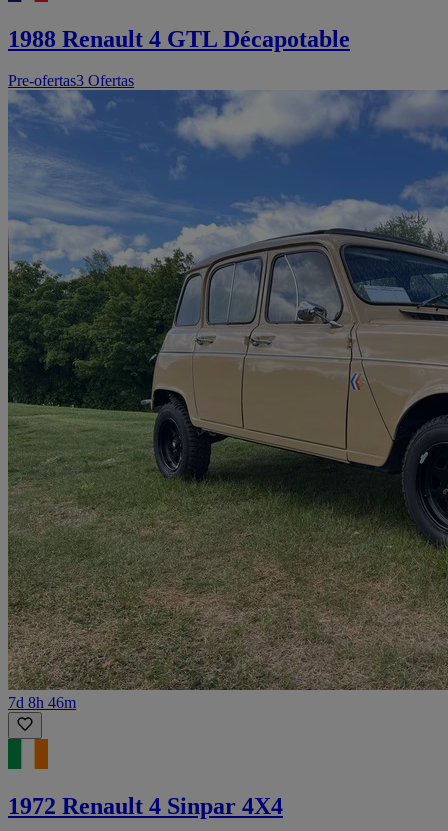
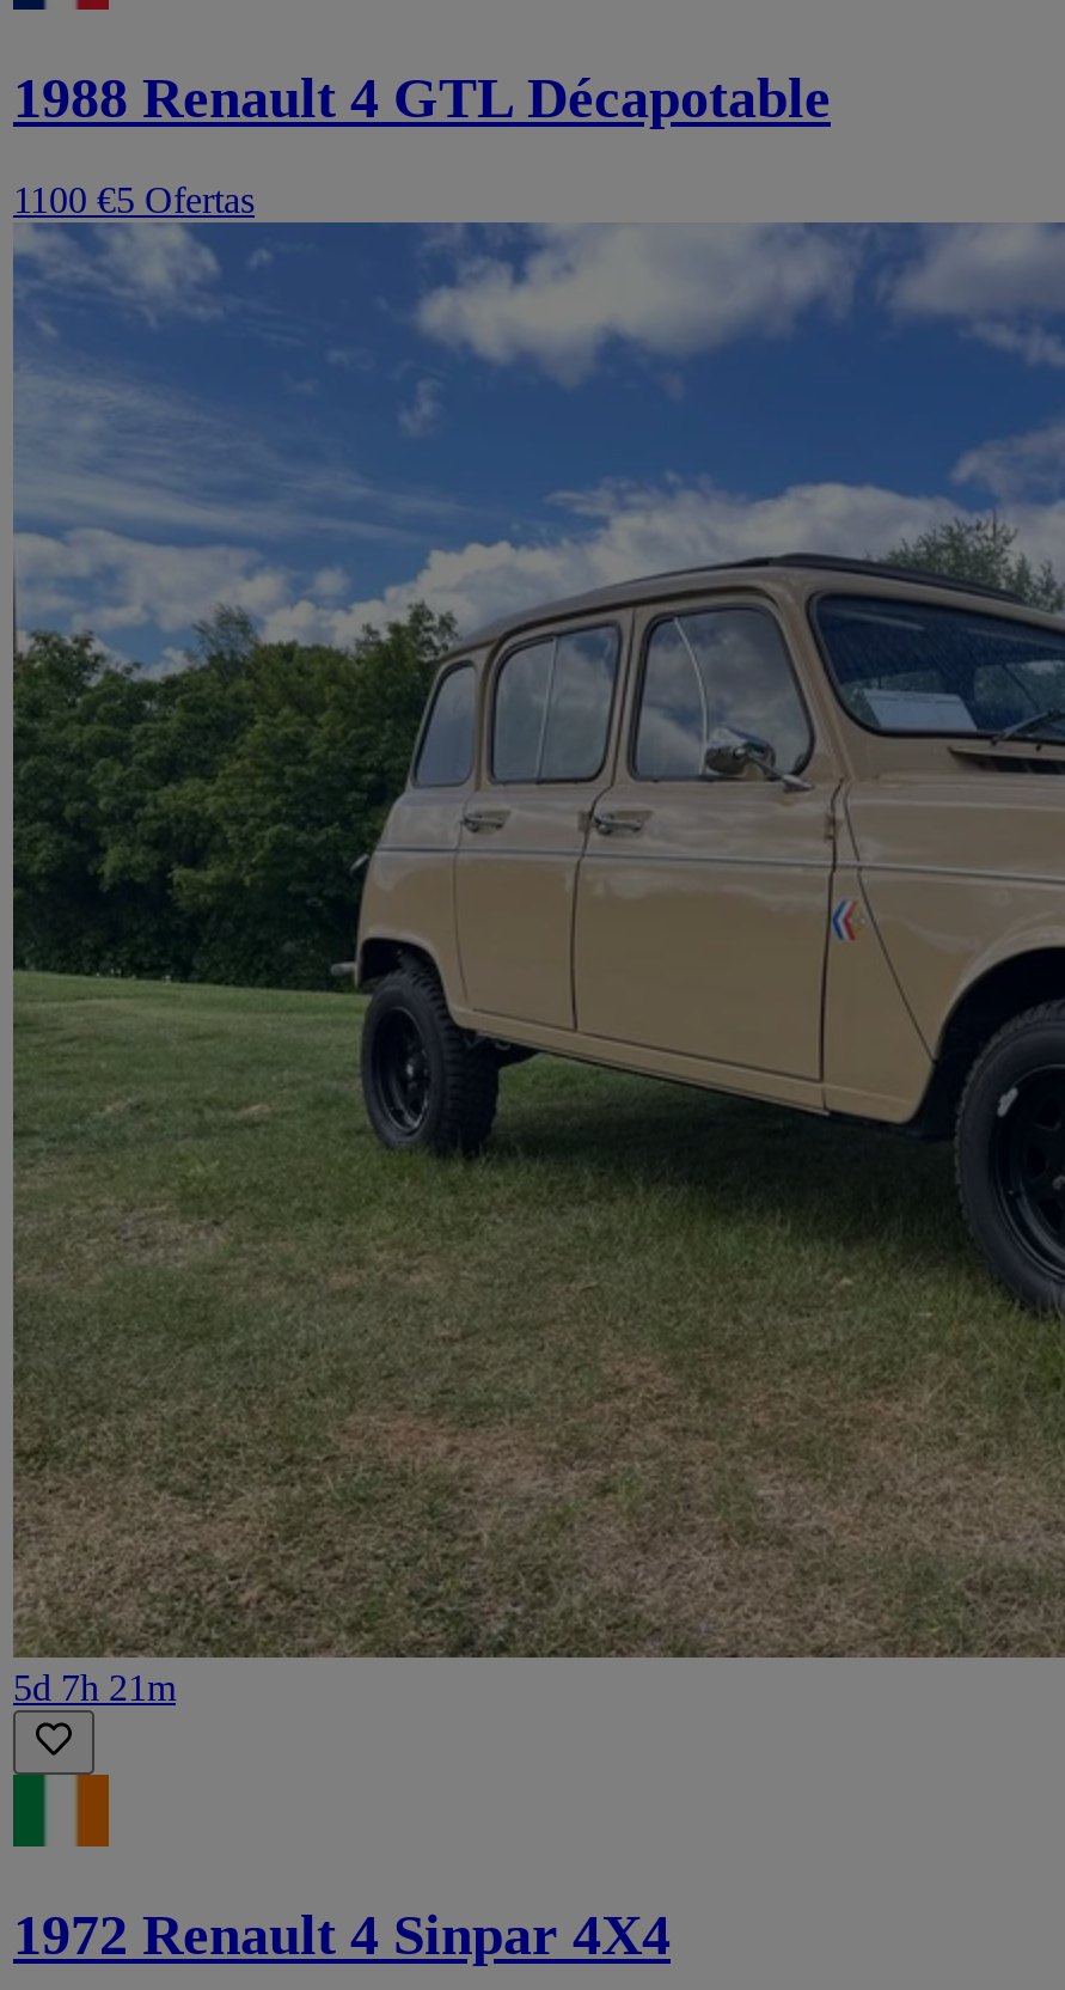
- Pre-ofertas3 Ofertas
+ 1100 €5 Ofertas

- 7d 8h 46m
+ 5d 7h 21m
